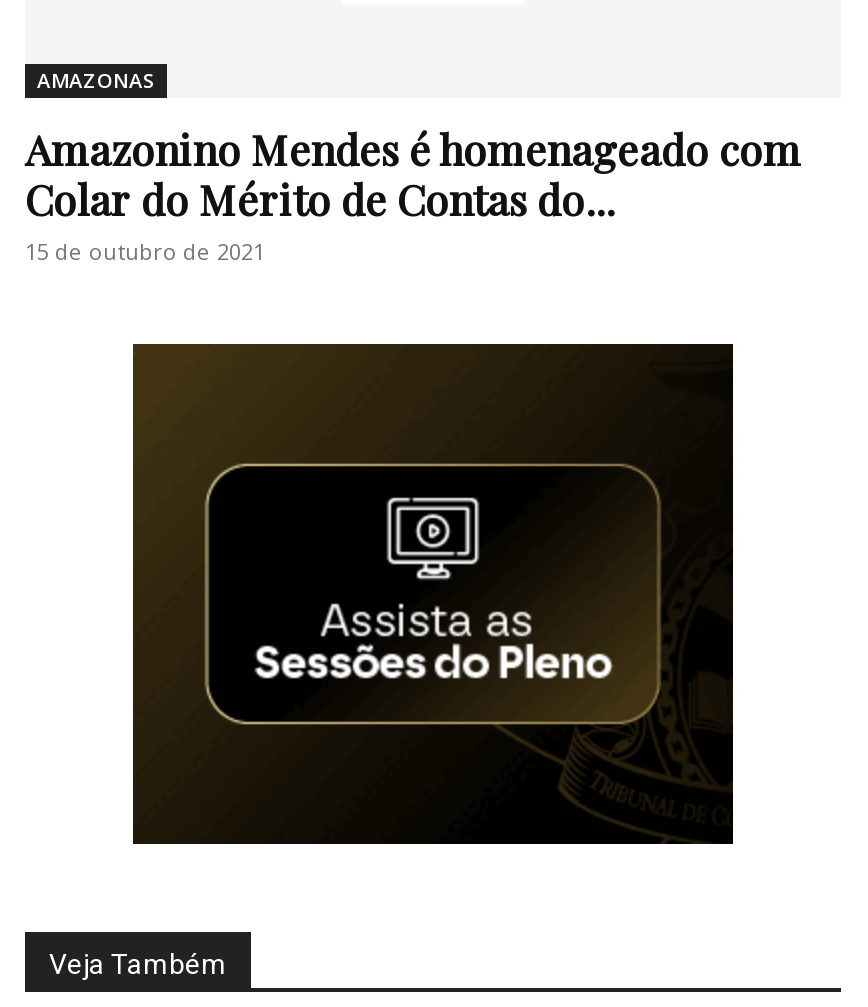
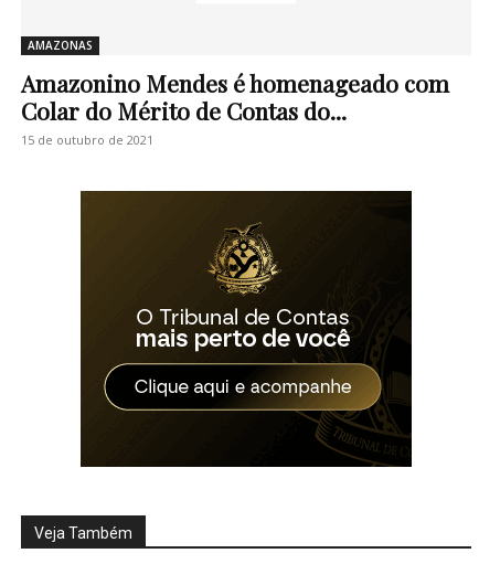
- [image]
+ [image]
